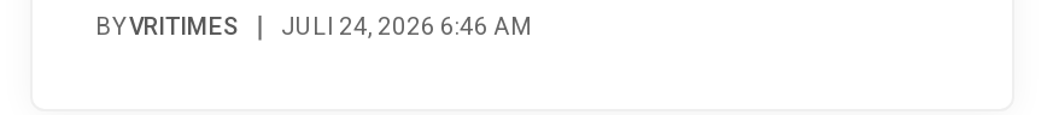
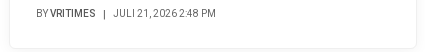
- BY VRITIMES JULI 24, 2026 6:46 AM
+ BY VRITIMES JULI 21, 2026 2:48 PM
